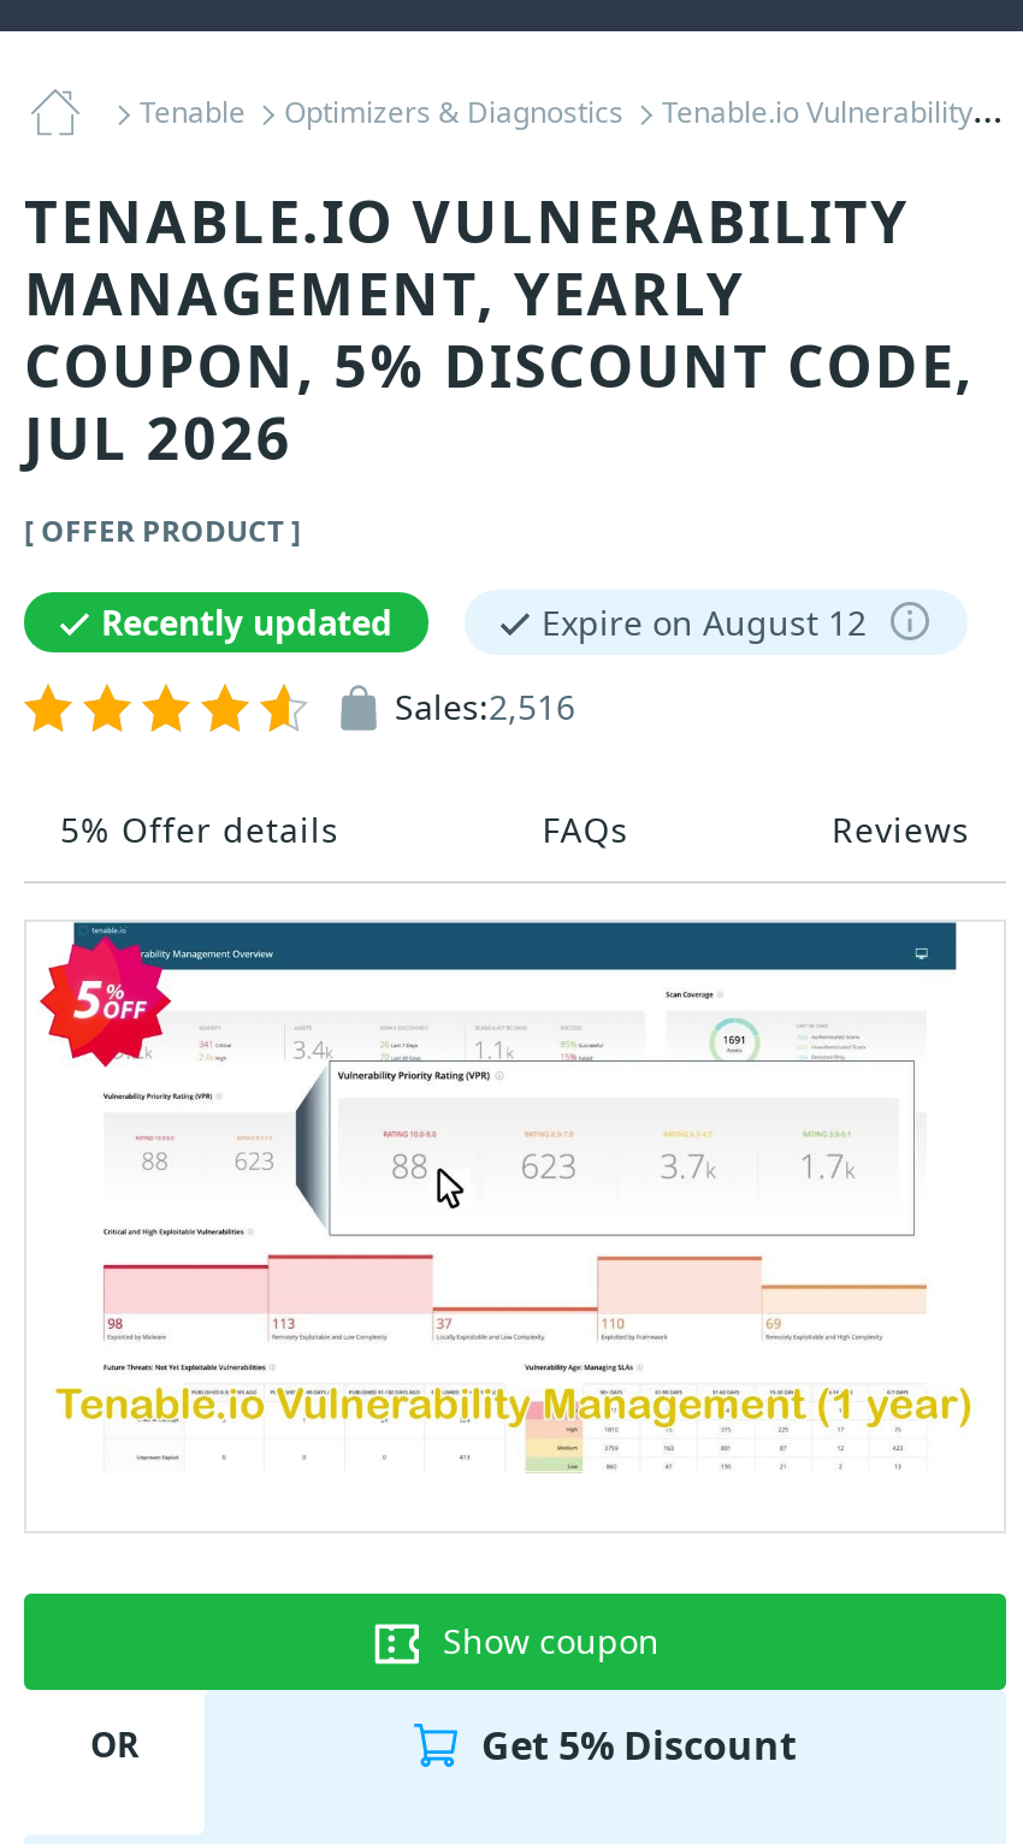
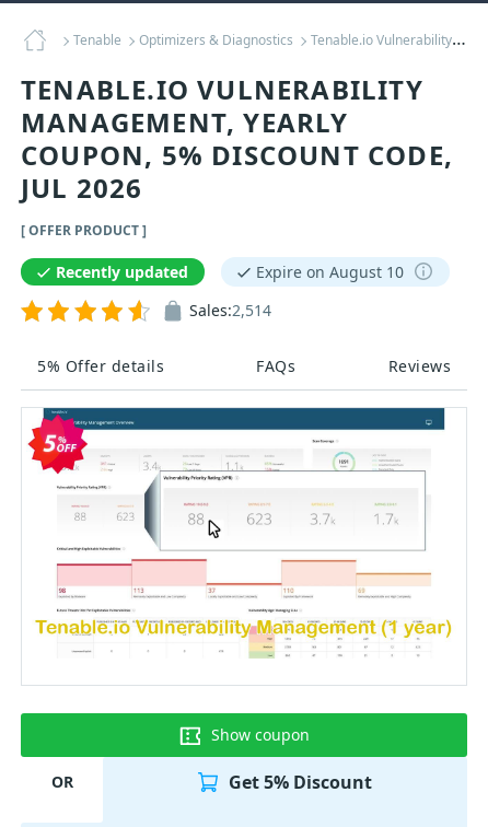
- Expire on August 12
+ Expire on August 10

- Sales:2,516
+ Sales:2,514
